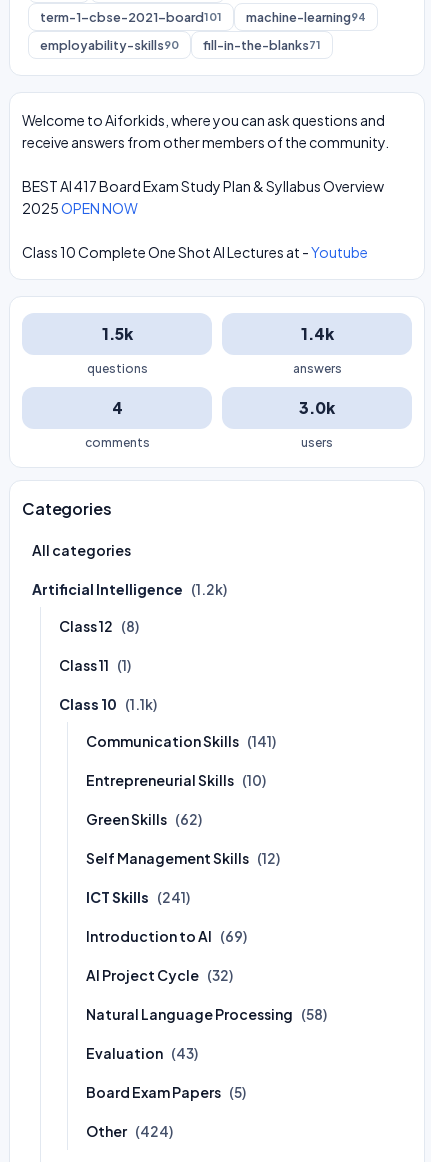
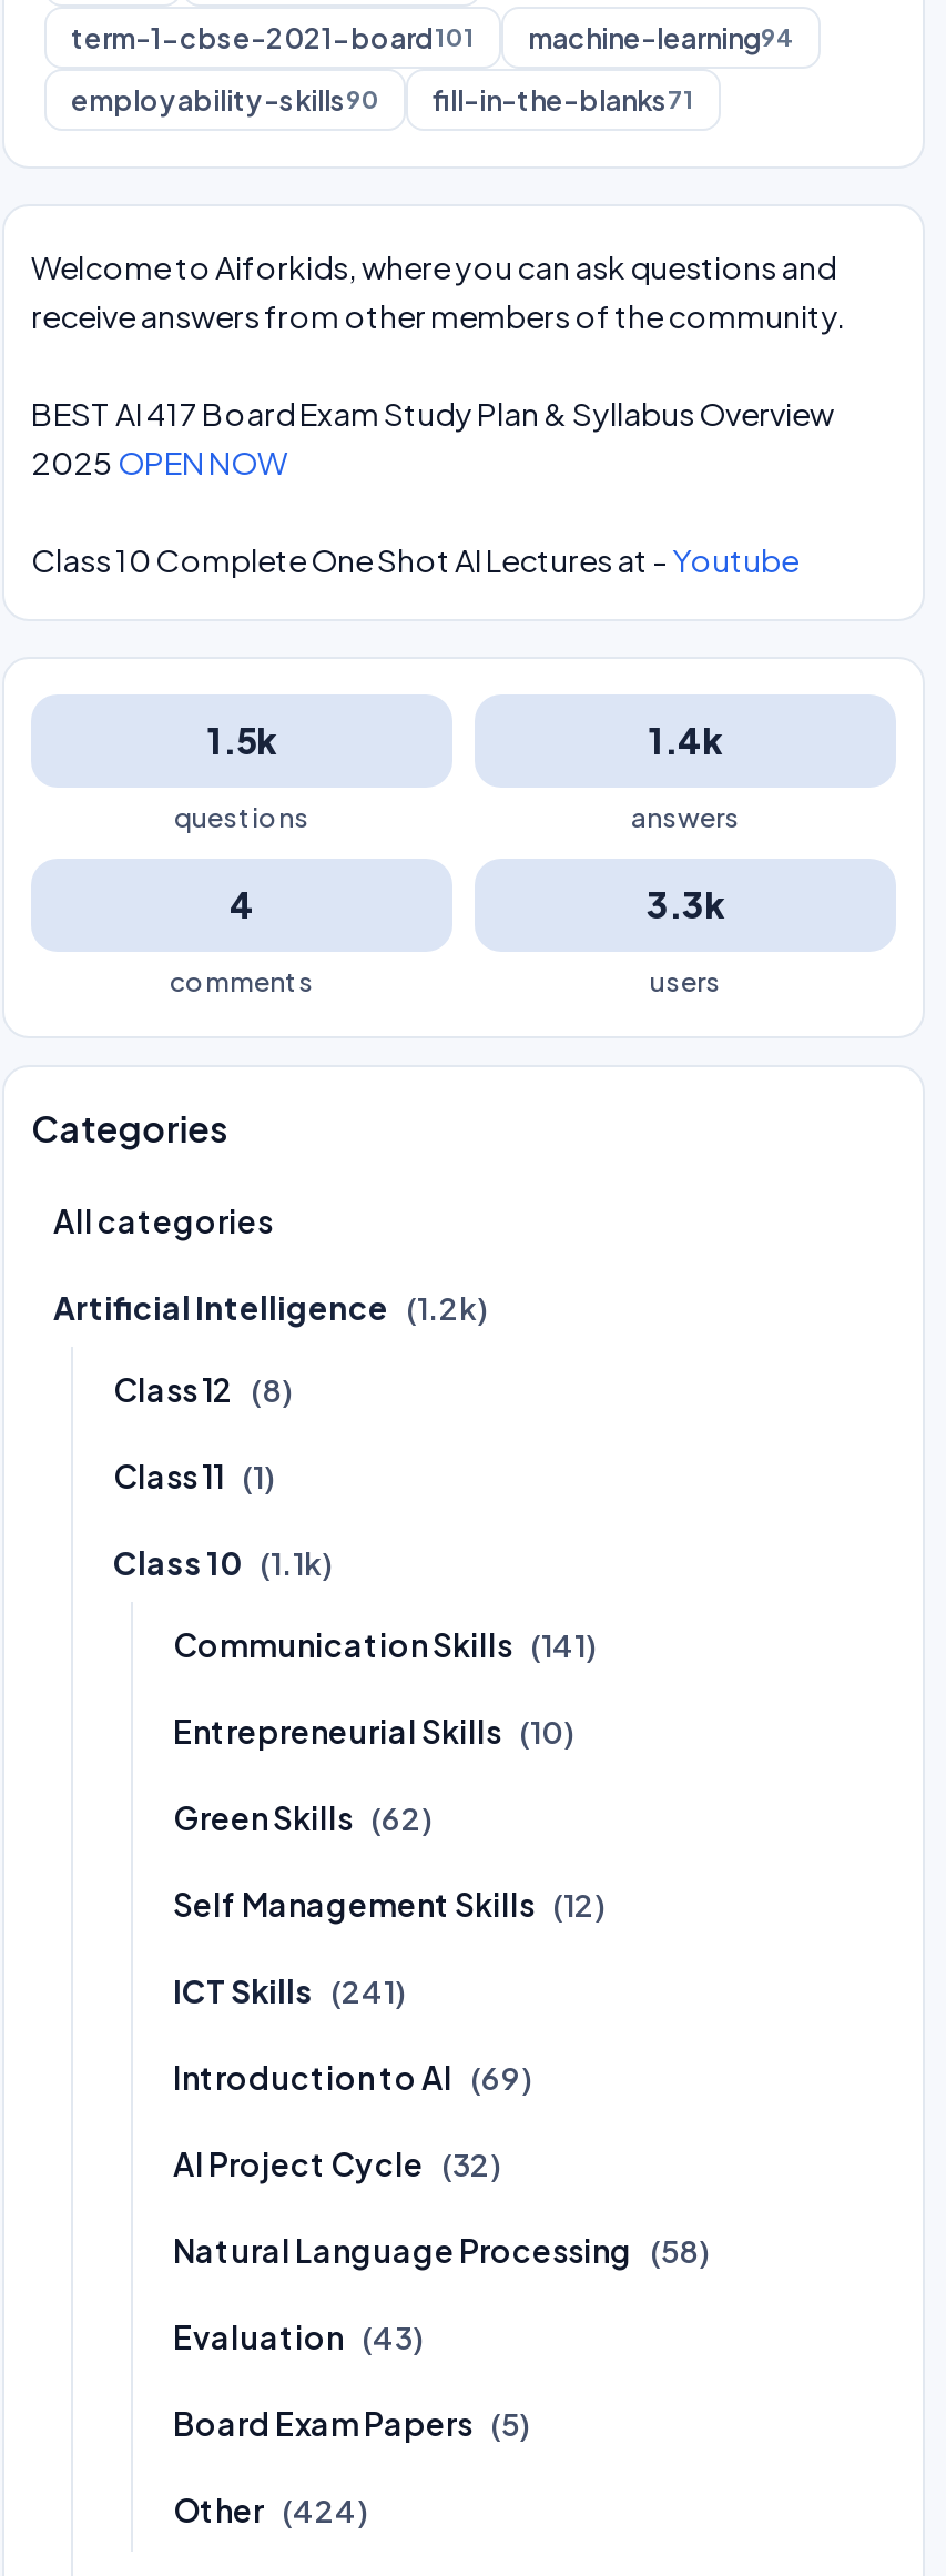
- 3.0k
+ 3.3k
